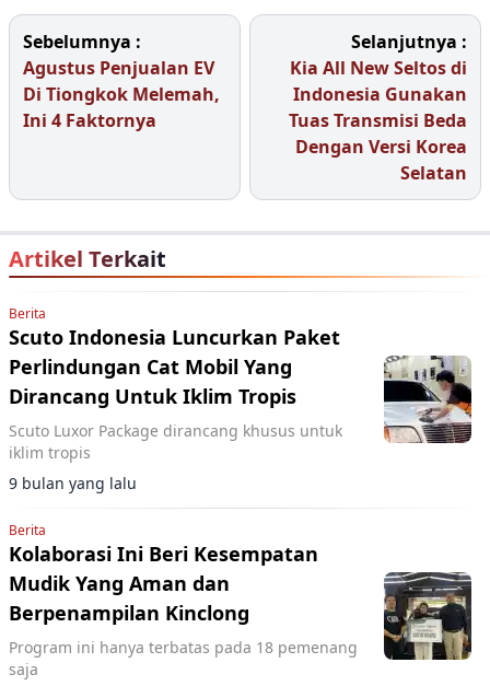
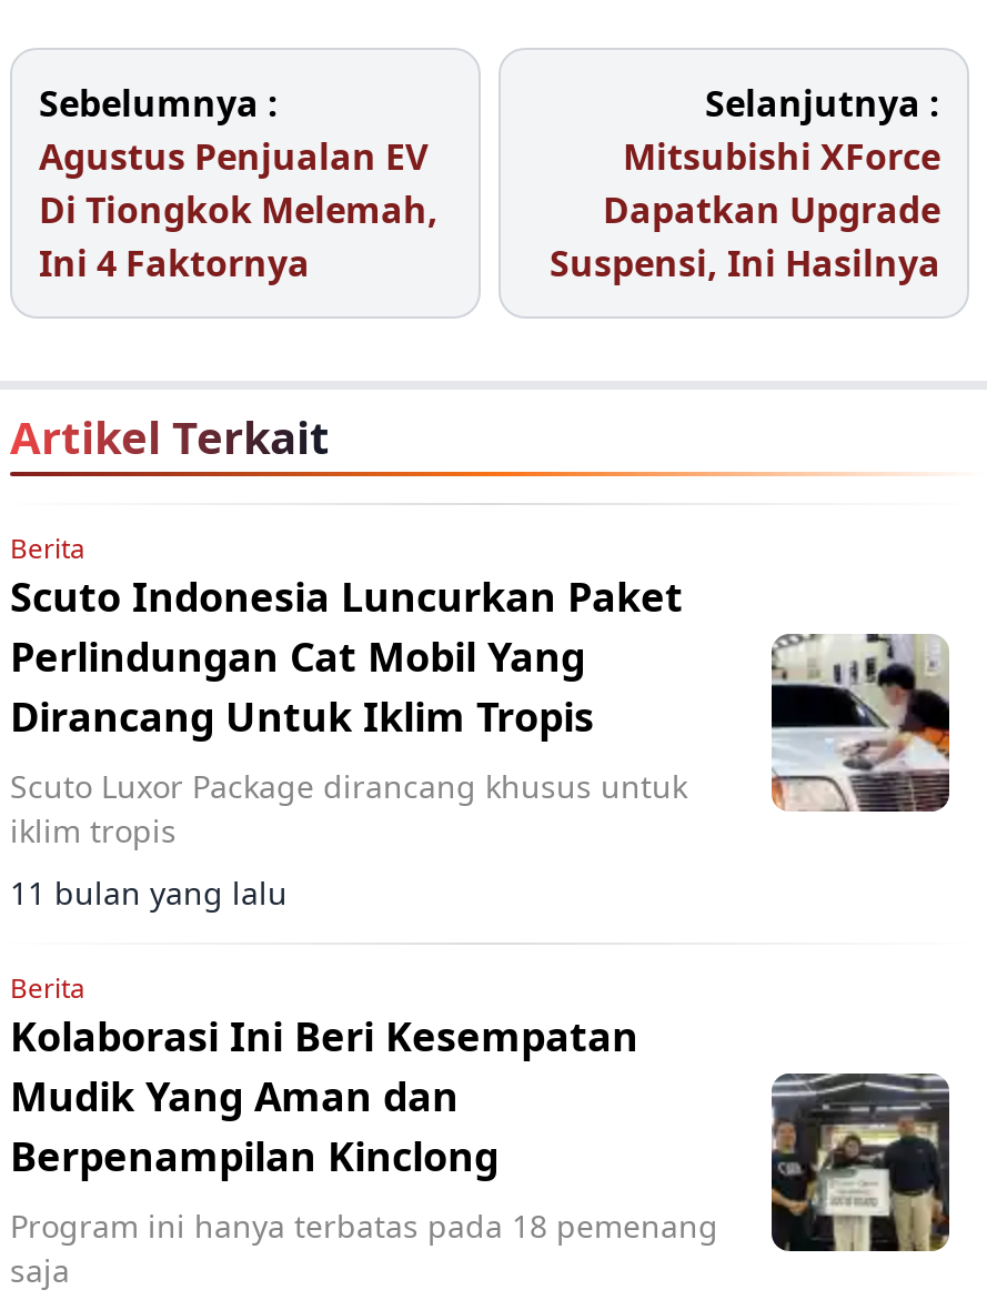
- Kia All New Seltos di
- Indonesia Gunakan
- Tuas Transmisi Beda
- Dengan Versi Korea
- Selatan
+ Mitsubishi XForce
+ Dapatkan Upgrade
+ Suspensi, Ini Hasilnya

- 9 bulan yang lalu
+ 11 bulan yang lalu
